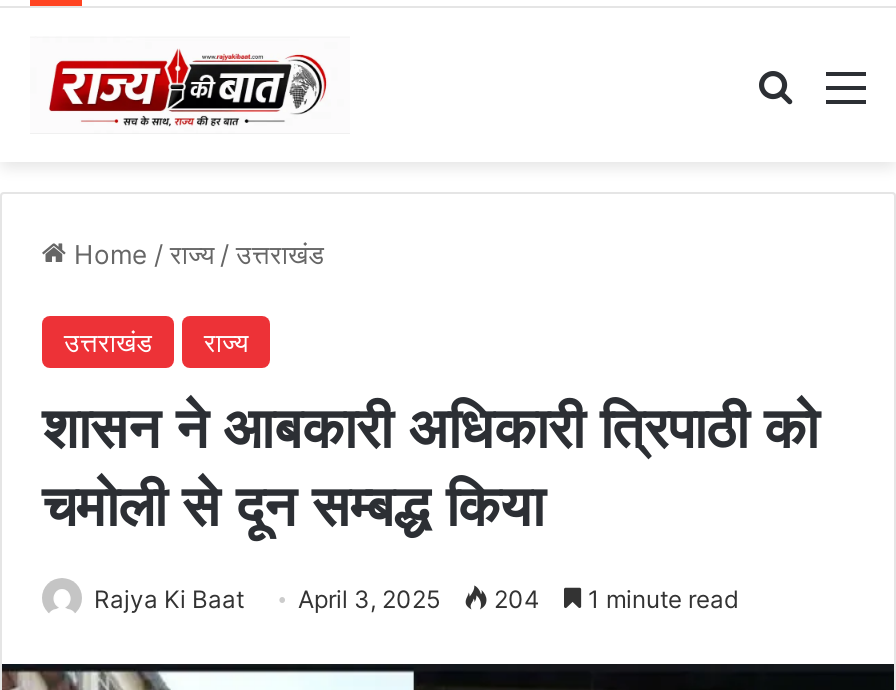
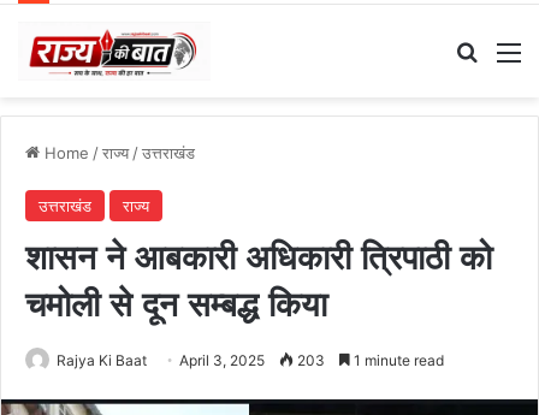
- Rajya Ki Baat April 3, 2025 204 1 minute read
+ Rajya Ki Baat April 3, 2025 203 1 minute read
